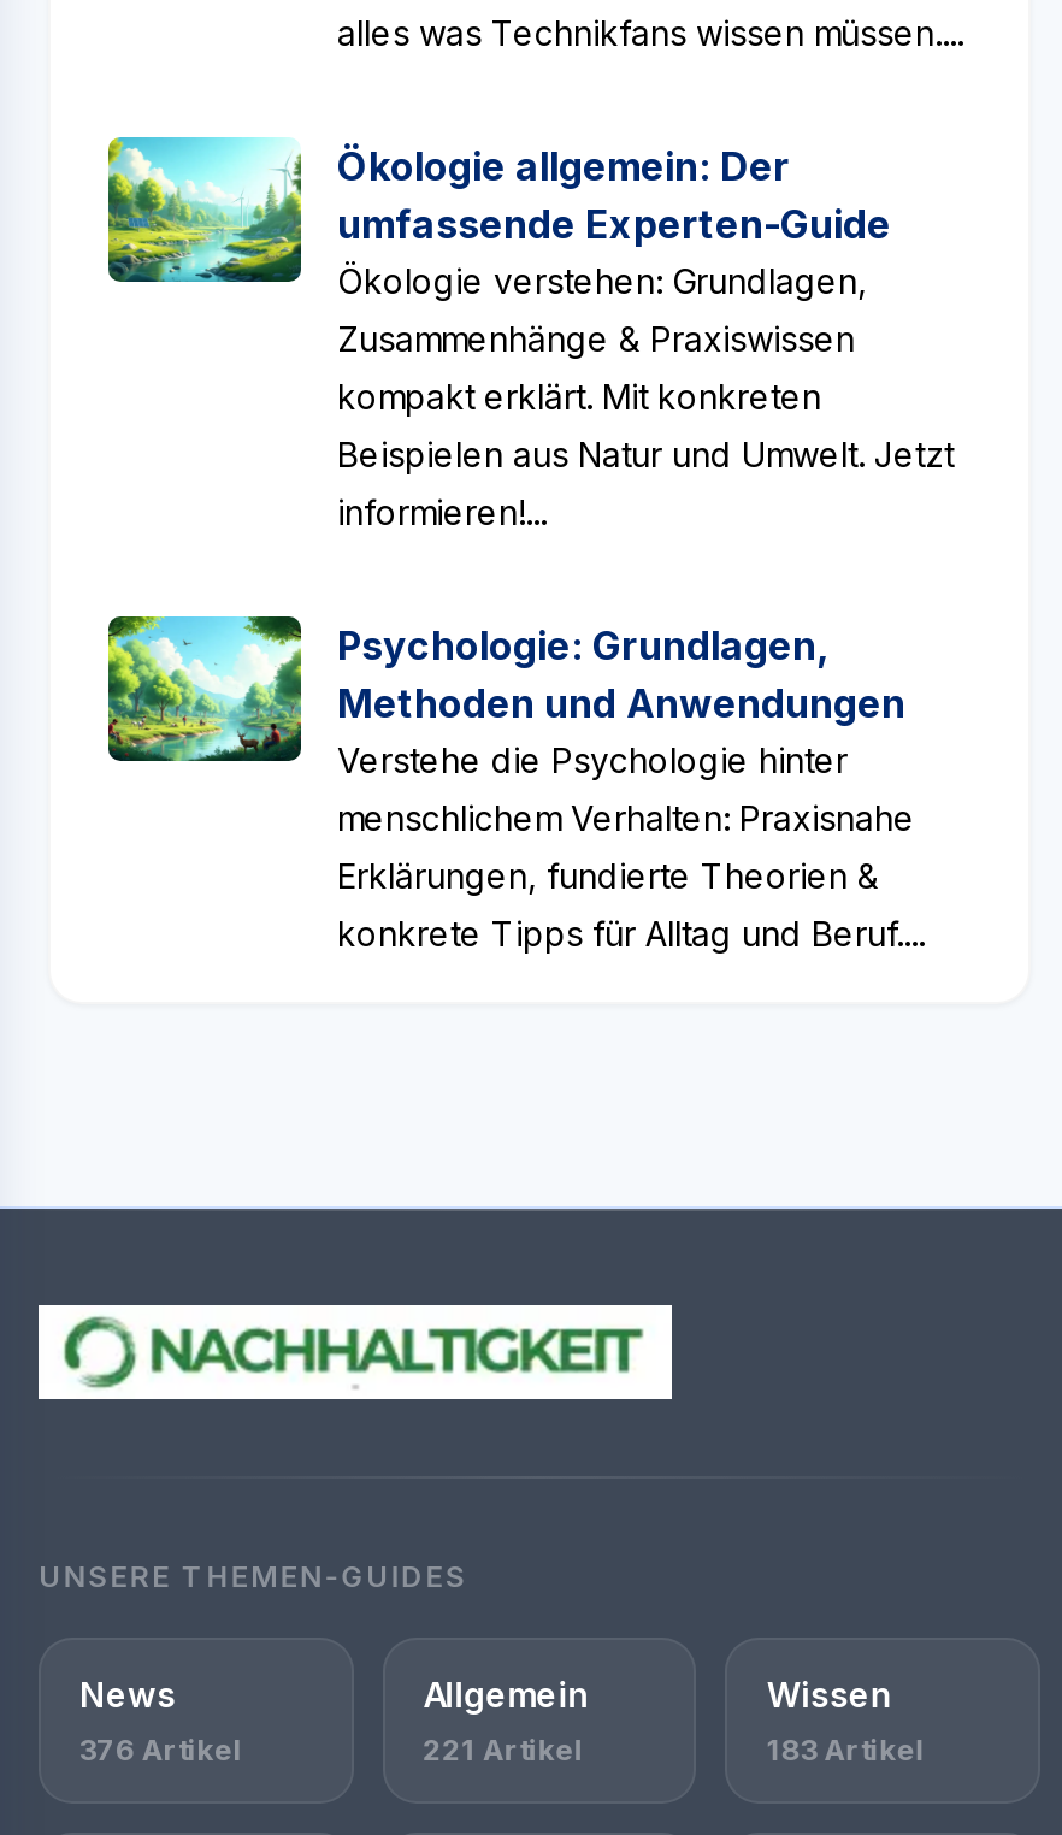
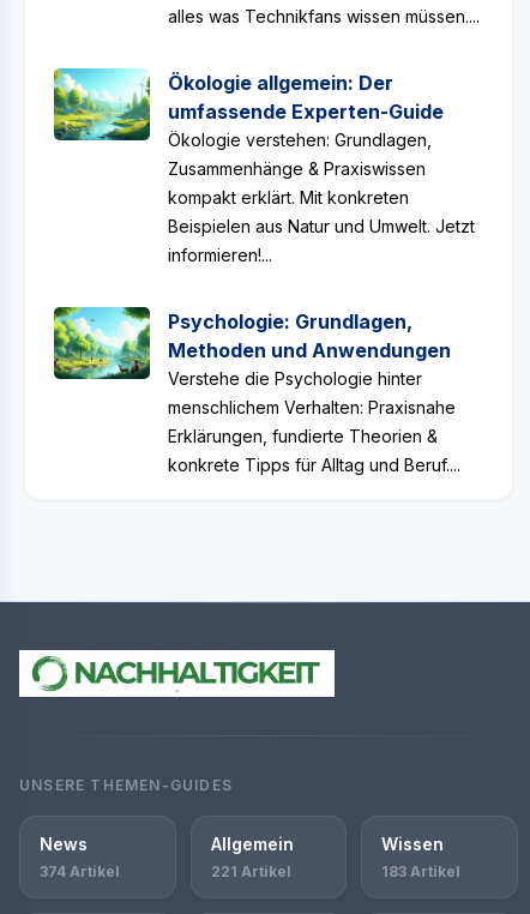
- 376 Artikel
+ 374 Artikel
